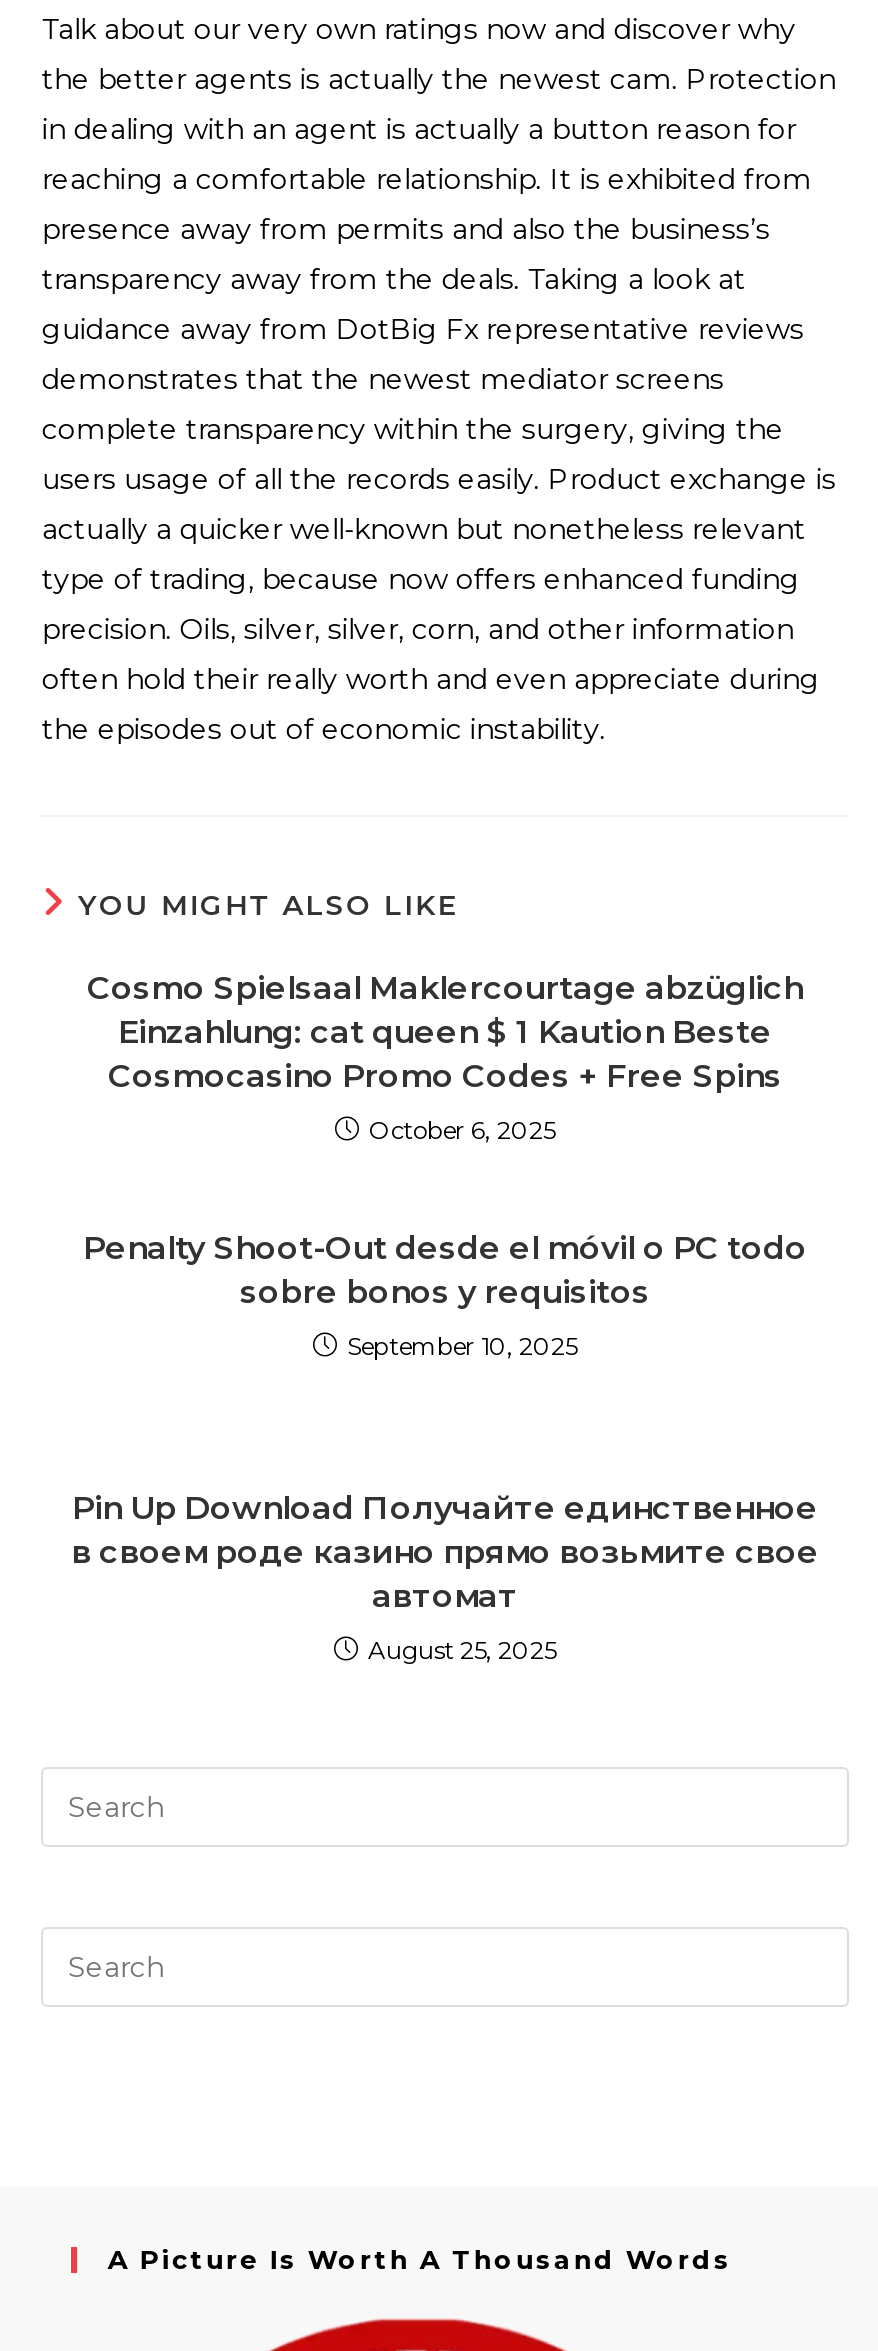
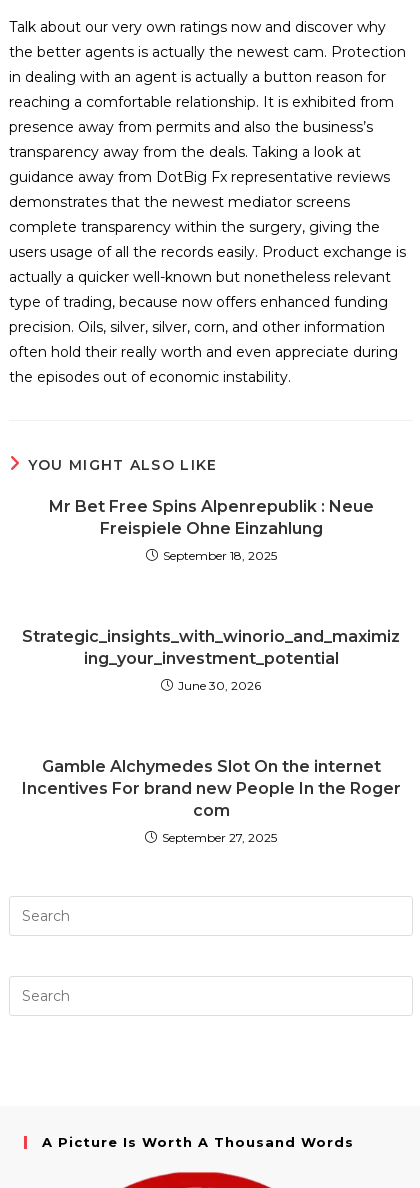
- Cosmo Spielsaal Maklercourtage abzüglich
- Einzahlung: cat queen $ 1 Kaution Beste
- Cosmocasino Promo Codes + Free Spins
+ Mr Bet Free Spins Alpenrepublik : Neue
+ Freispiele Ohne Einzahlung

- October 6, 2025
+ September 18, 2025

- Penalty Shoot-Out desde el móvil o PC todo
- sobre bonos y requisitos
+ Strategic_insights_with_winorio_and_maximiz
+ ing_your_investment_potential

- September 10, 2025
+ June 30, 2026

- Pin Up Download Получайте единственное
- в своем роде казино прямо возьмите свое
- автомат
+ Gamble Alchymedes Slot On the internet
+ Incentives For brand new People In the Roger
+ com

- August 25, 2025
+ September 27, 2025
